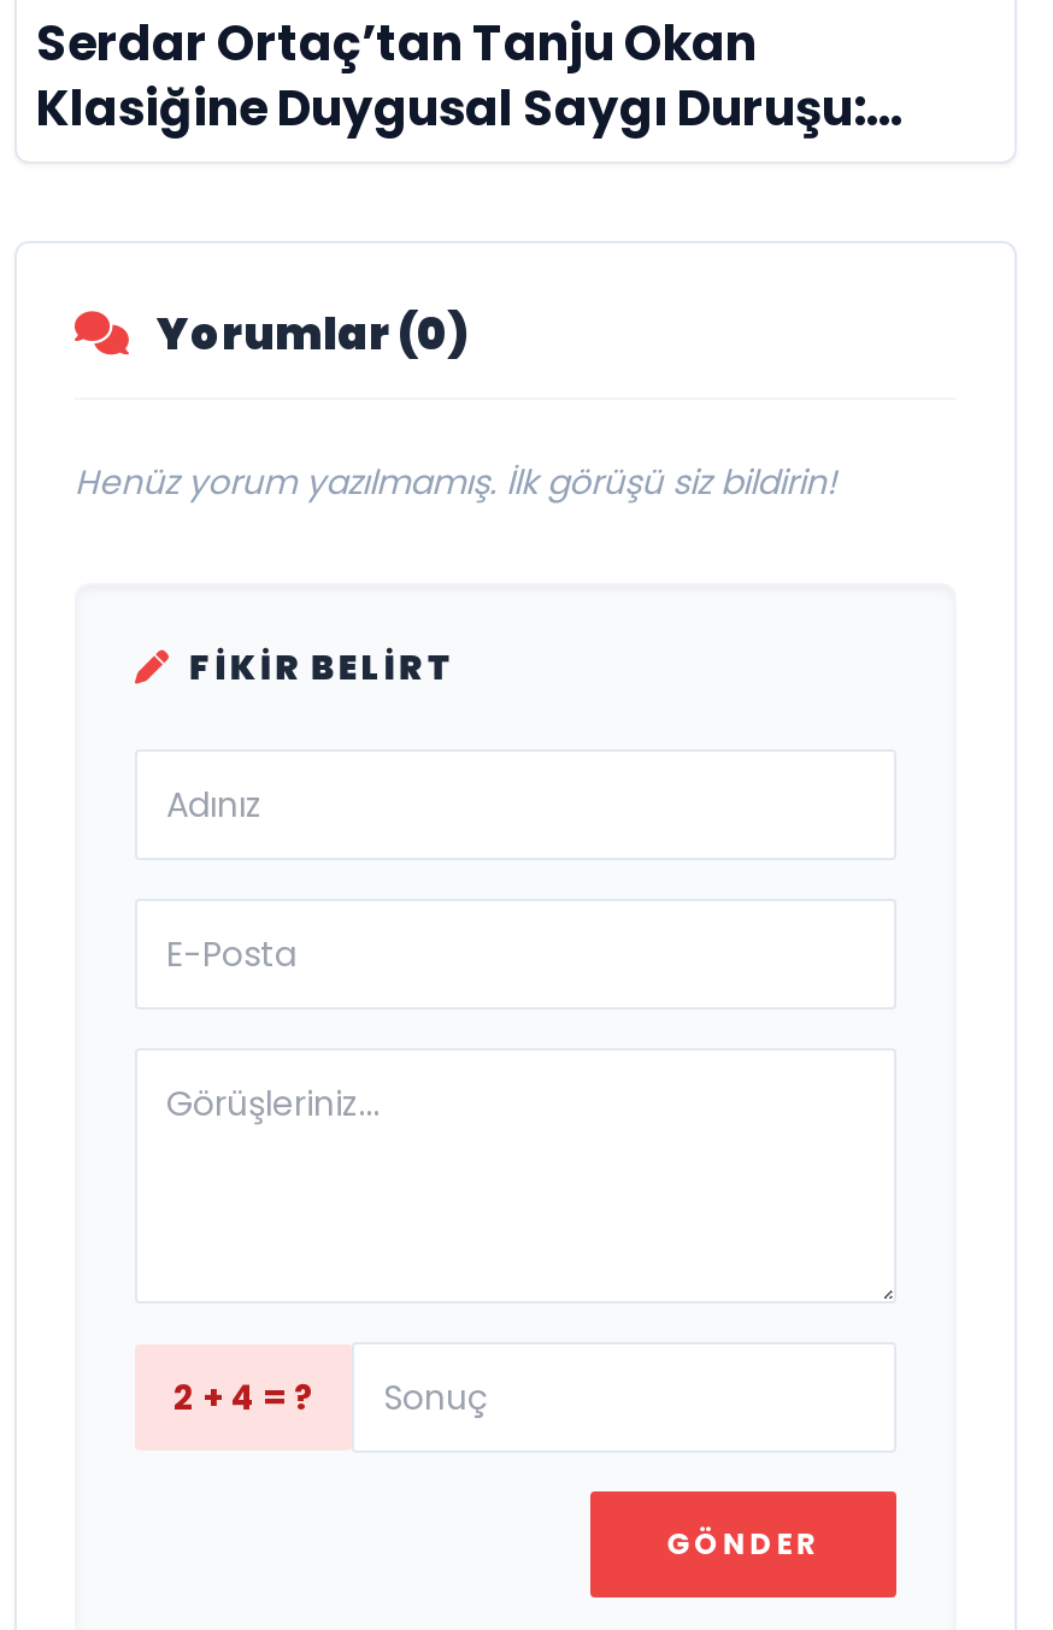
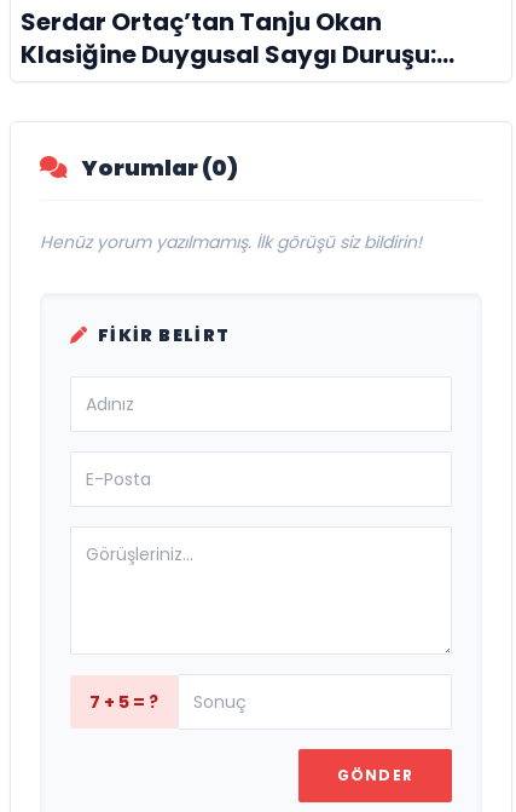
- 2 + 4 = ?
+ 7 + 5 = ?
